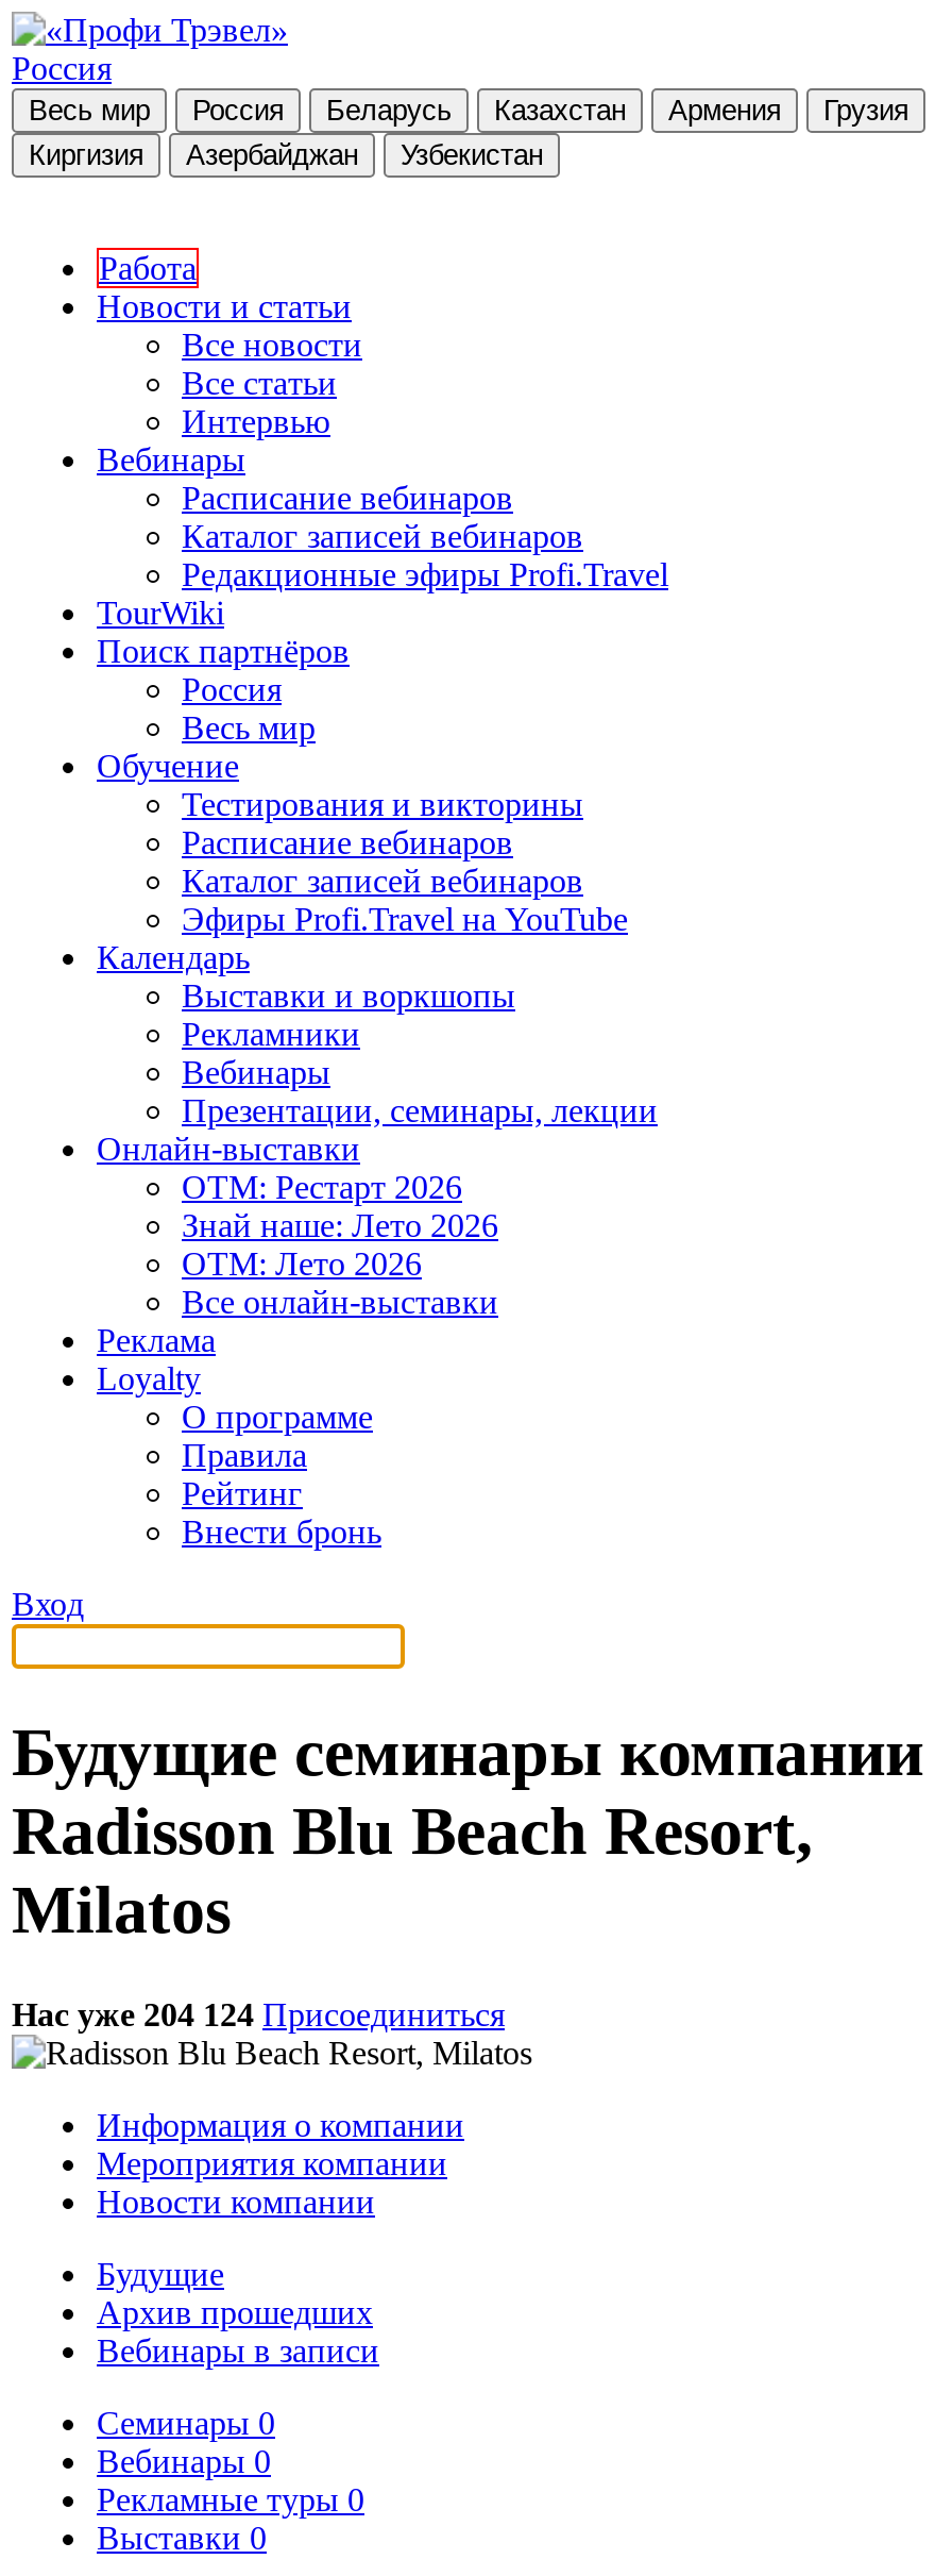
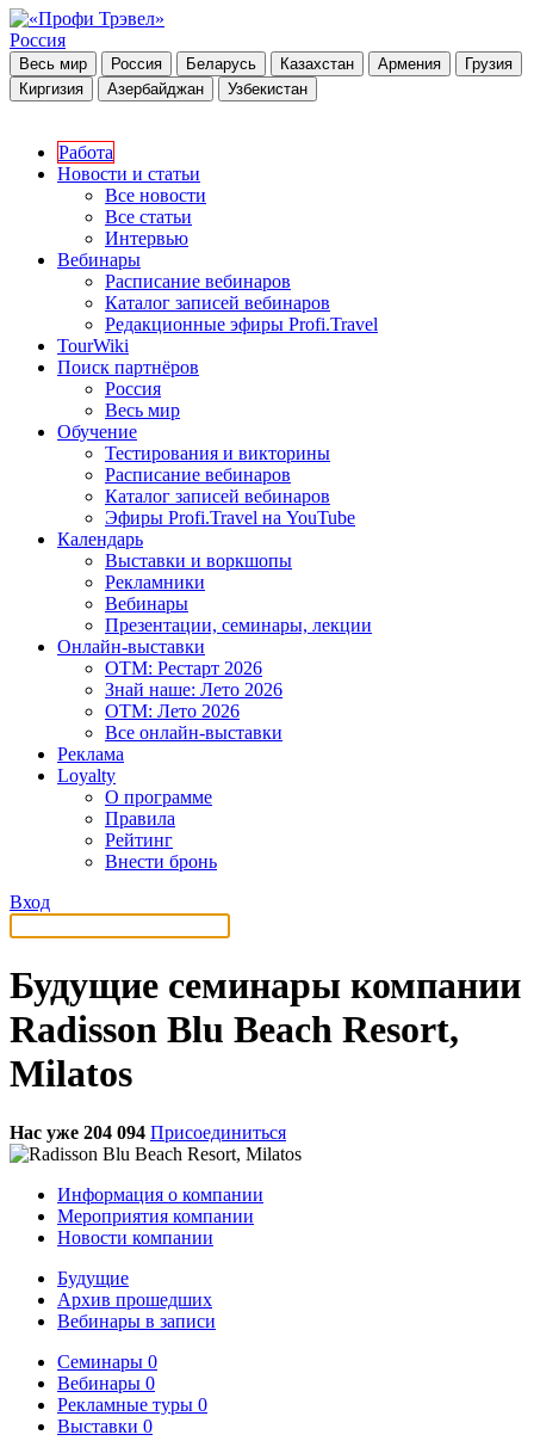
- Нас уже 204 124 Присоединиться
+ Нас уже 204 094 Присоединиться
